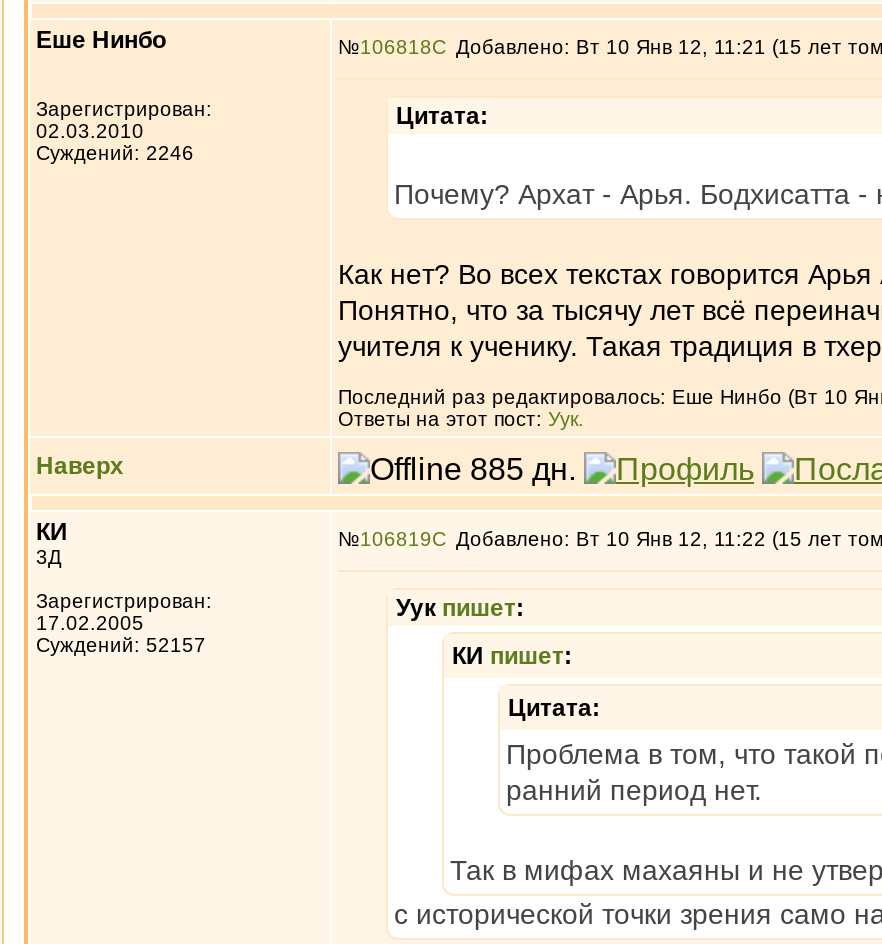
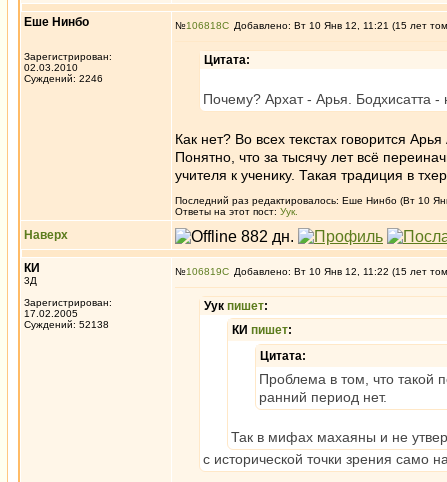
- Суждений: 52157
+ Суждений: 52138
